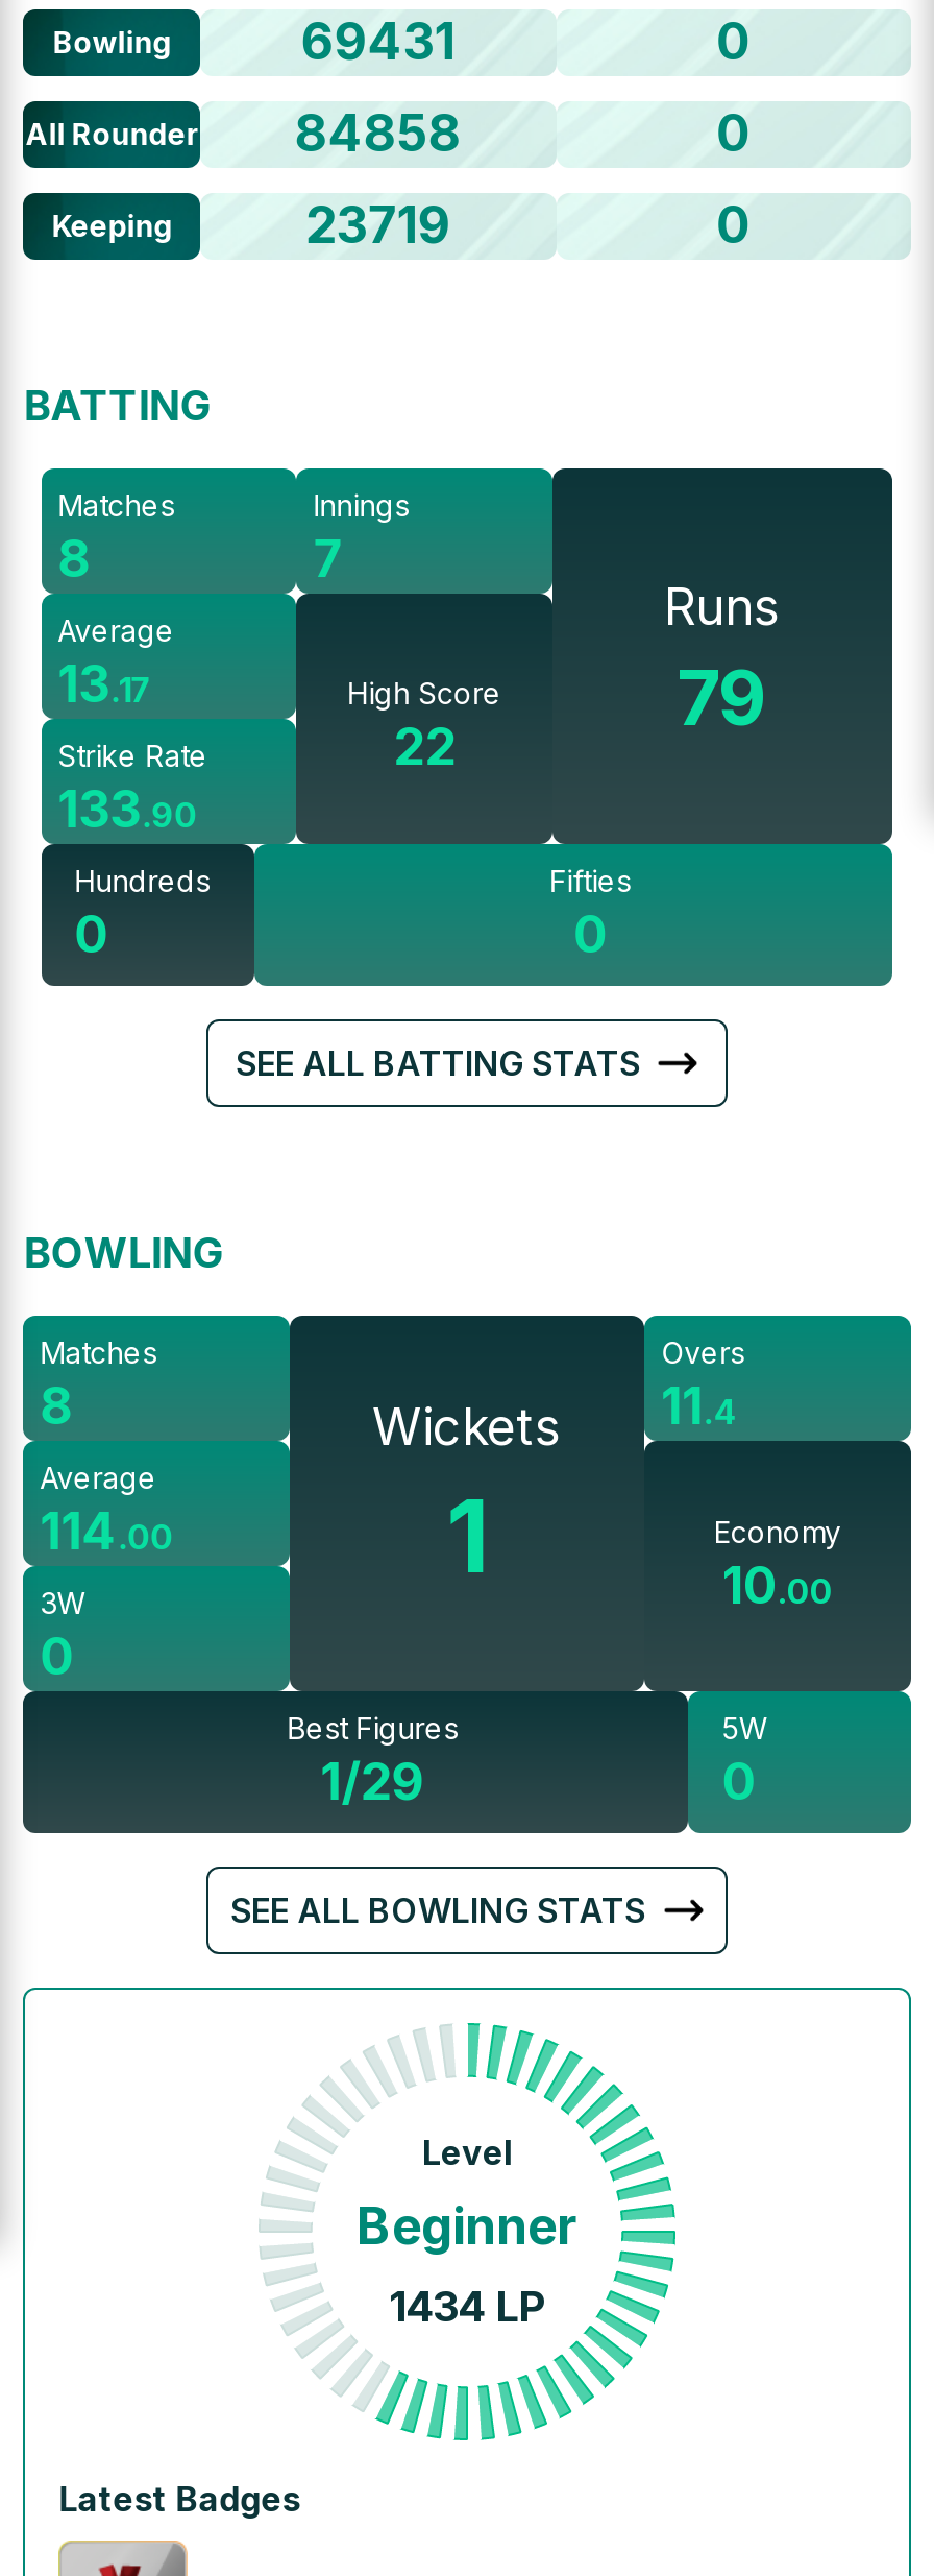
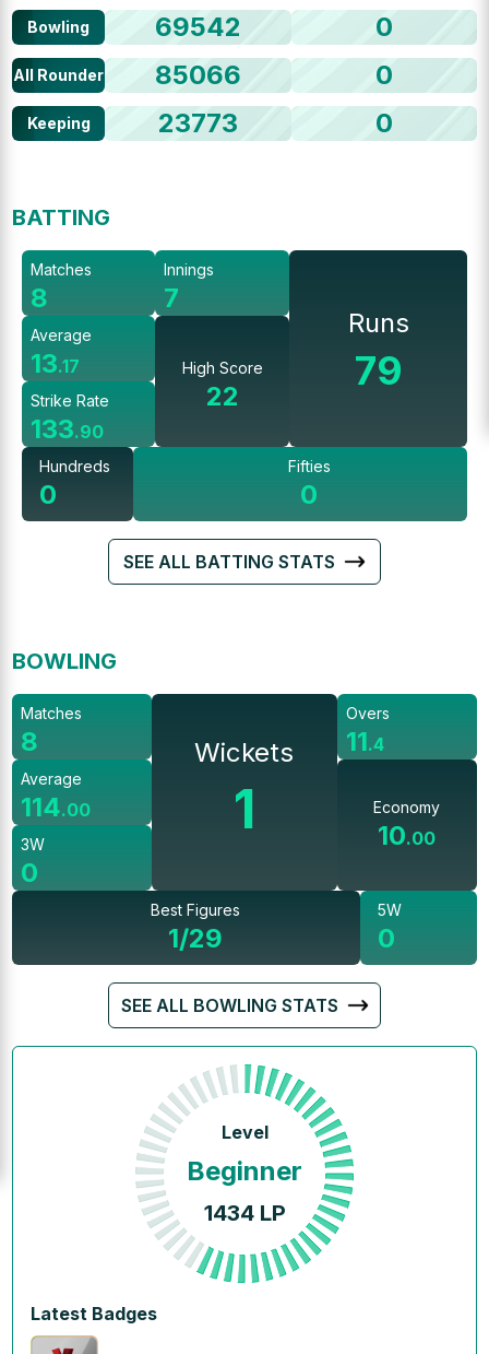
- 69431
+ 69542

- 84858
+ 85066

- 23719
+ 23773
